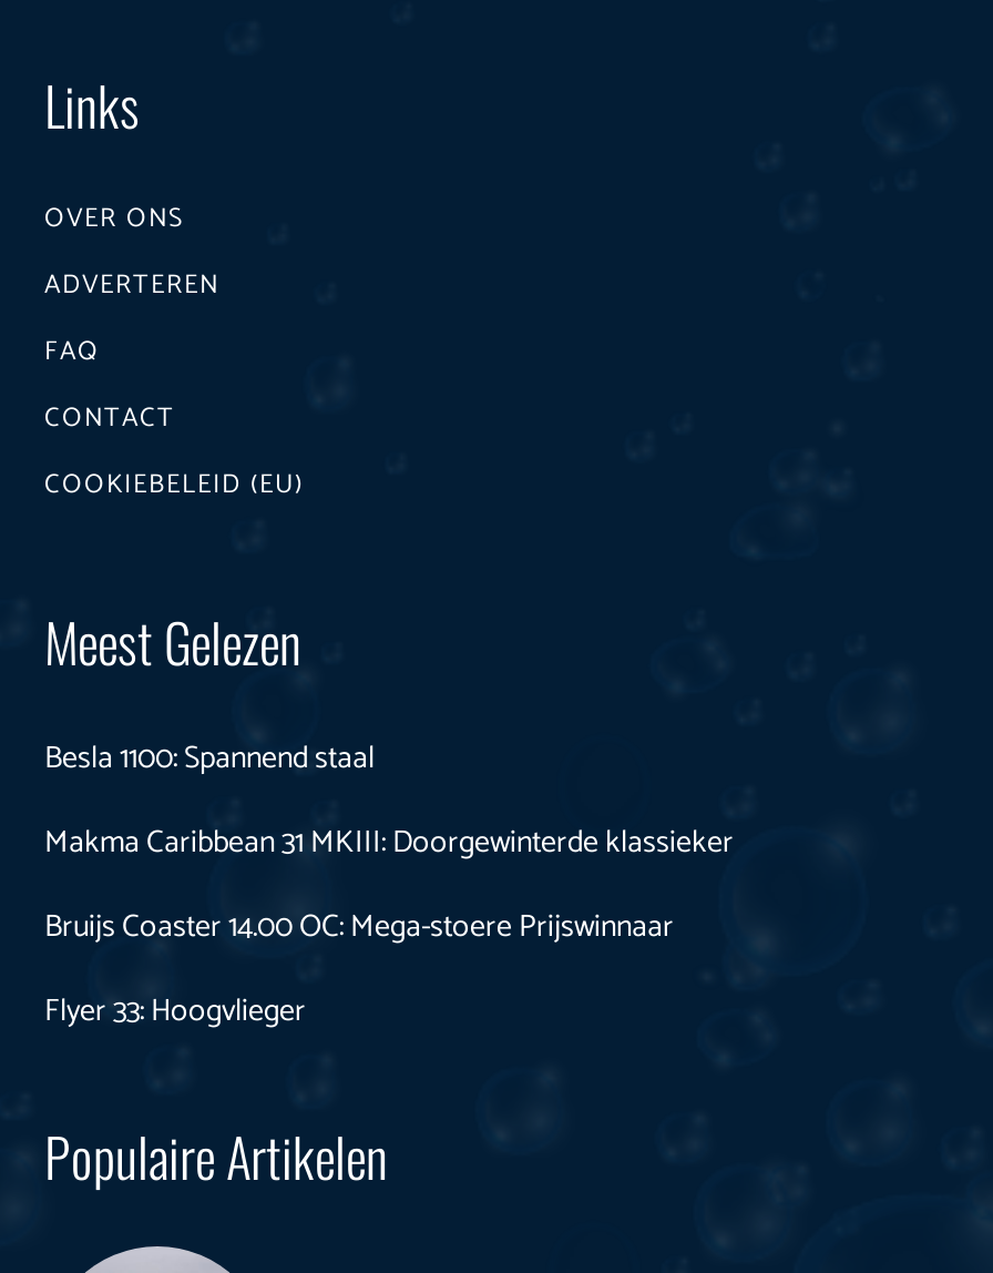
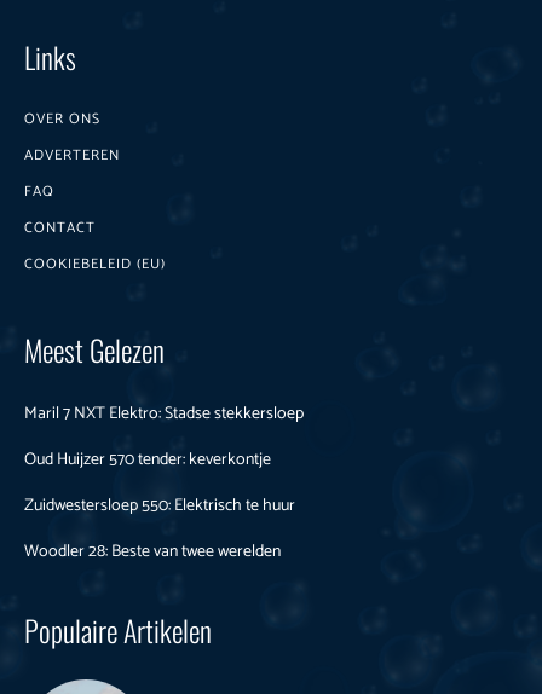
- Besla 1100: Spannend staal
+ Maril 7 NXT Elektro: Stadse stekkersloep

- Makma Caribbean 31 MKIII: Doorgewinterde klassieker
+ Oud Huijzer 570 tender: keverkontje

- Bruijs Coaster 14.00 OC: Mega-stoere Prijswinnaar
+ Zuidwestersloep 550: Elektrisch te huur

- Flyer 33: Hoogvlieger
+ Woodler 28: Beste van twee werelden
